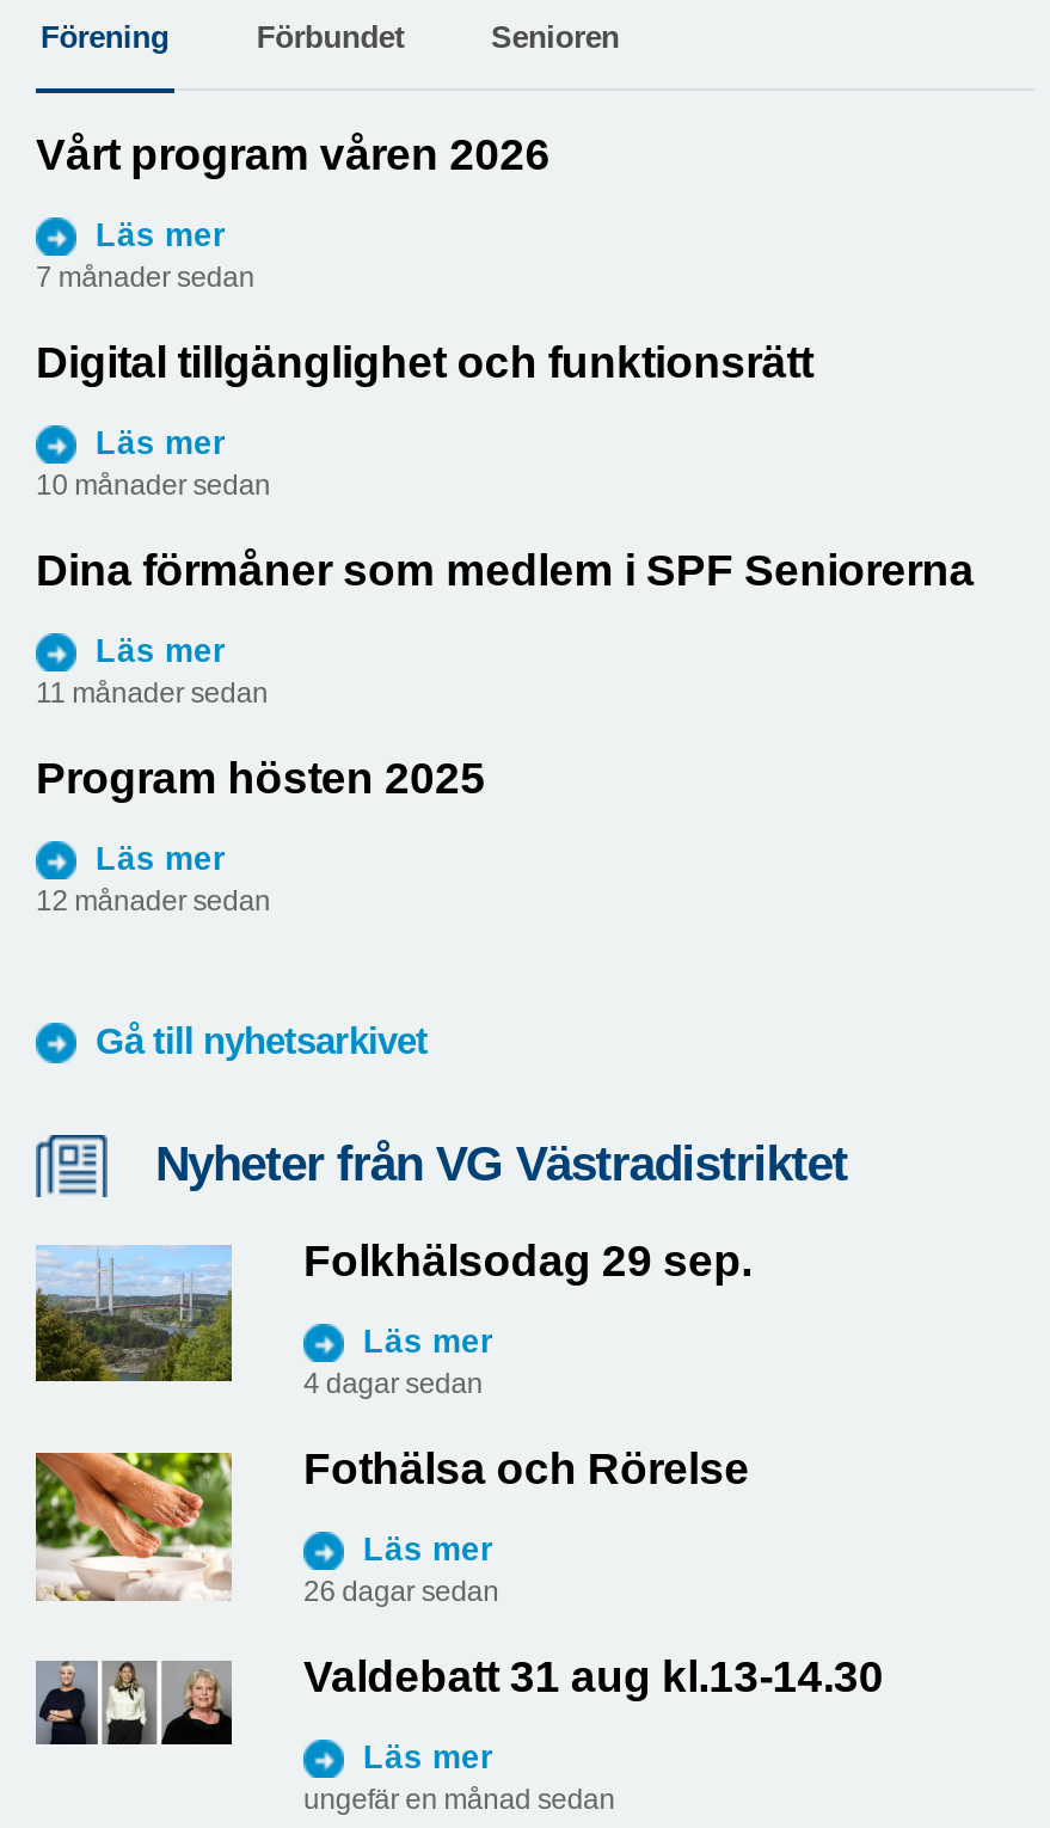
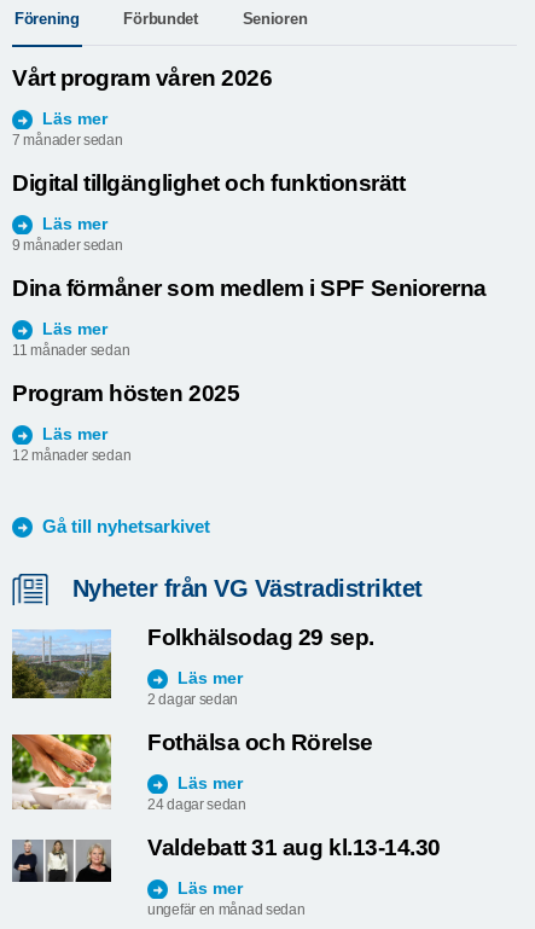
- 10 månader sedan
+ 9 månader sedan

- 4 dagar sedan
+ 2 dagar sedan

- 26 dagar sedan
+ 24 dagar sedan
